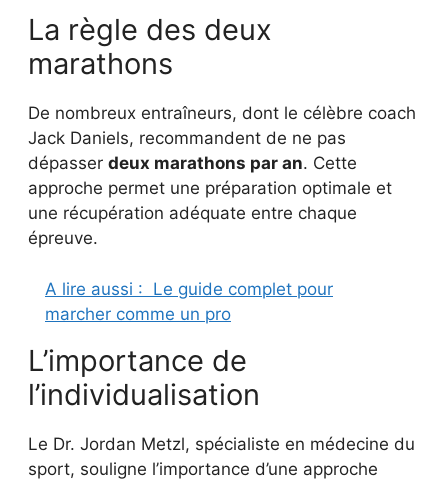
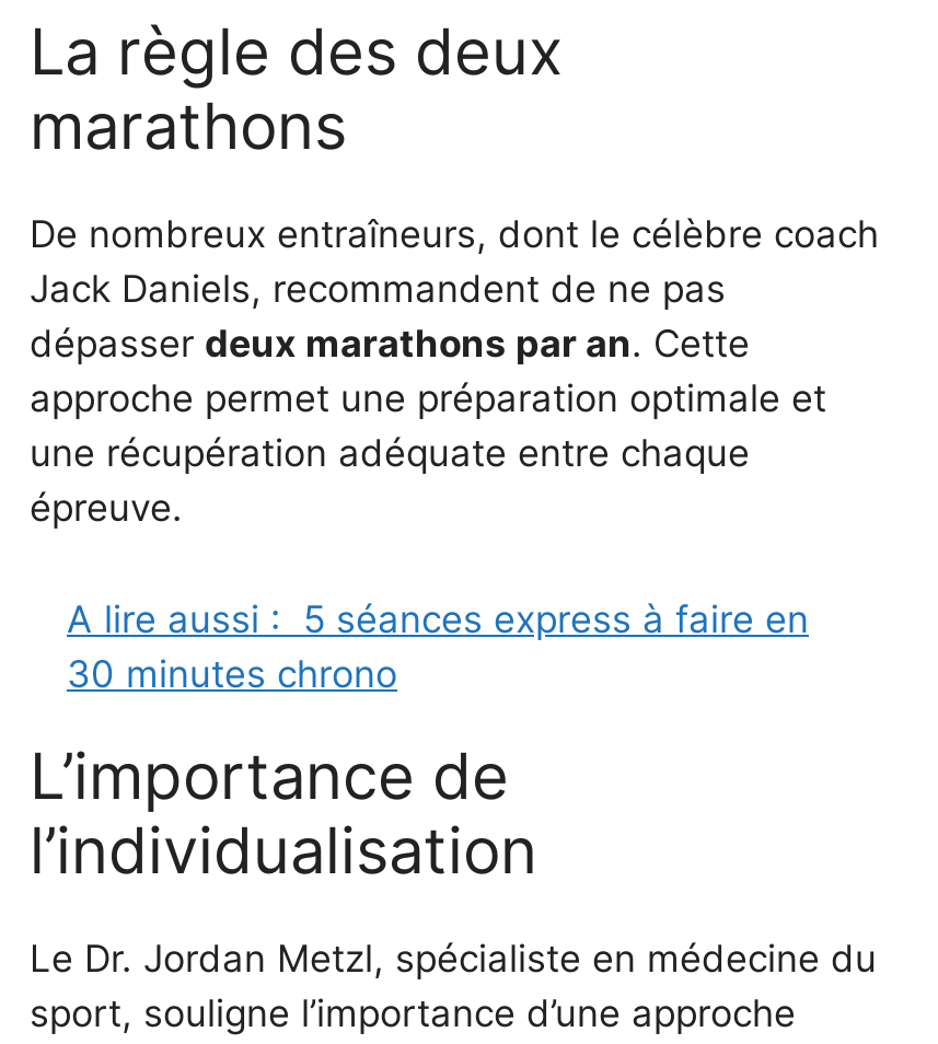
- A lire aussi : Le guide complet pour
- marcher comme un pro
+ A lire aussi : 5 séances express à faire en
+ 30 minutes chrono
